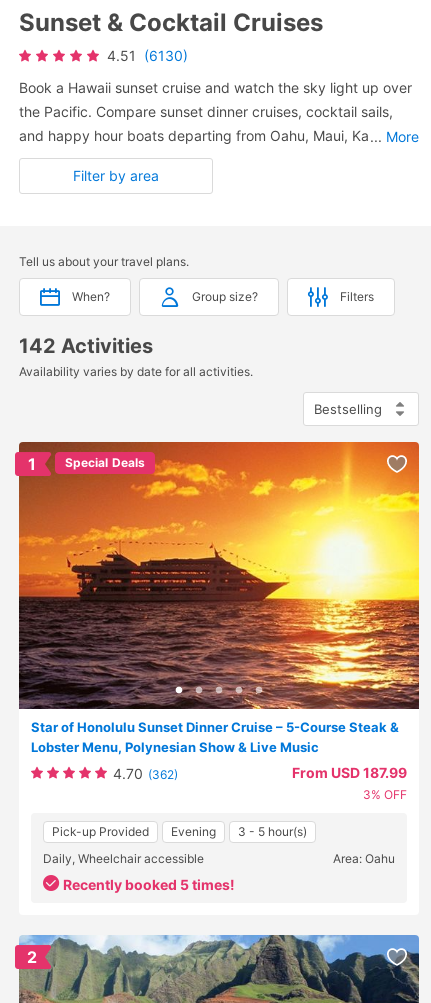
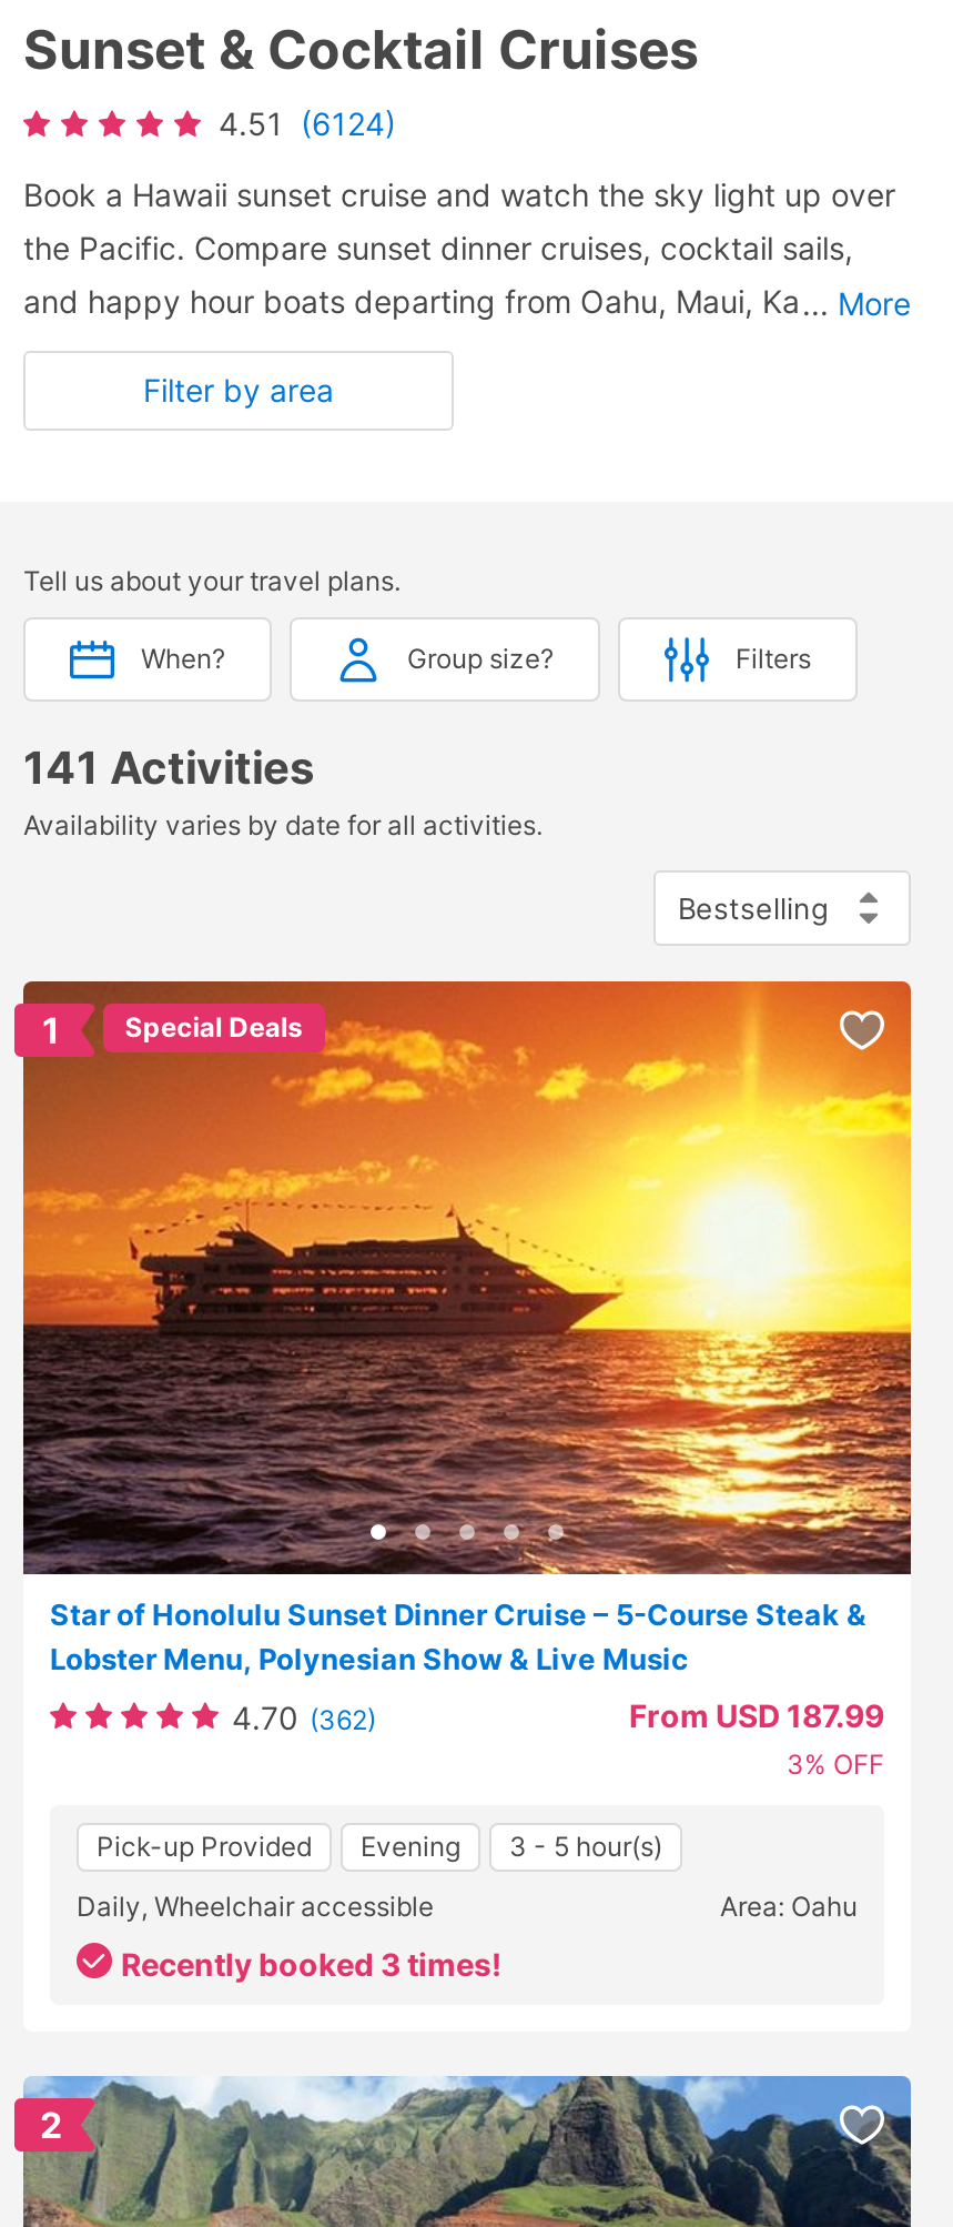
- 4.51 (6130)
+ 4.51 (6124)

- 142 Activities
+ 141 Activities

- Recently booked 5 times!
+ Recently booked 3 times!
